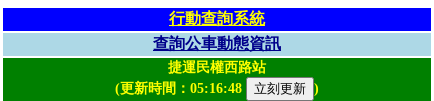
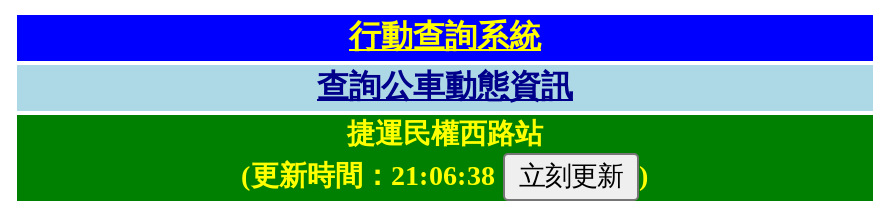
- (更新時間：05:16:48
+ (更新時間：21:06:38
